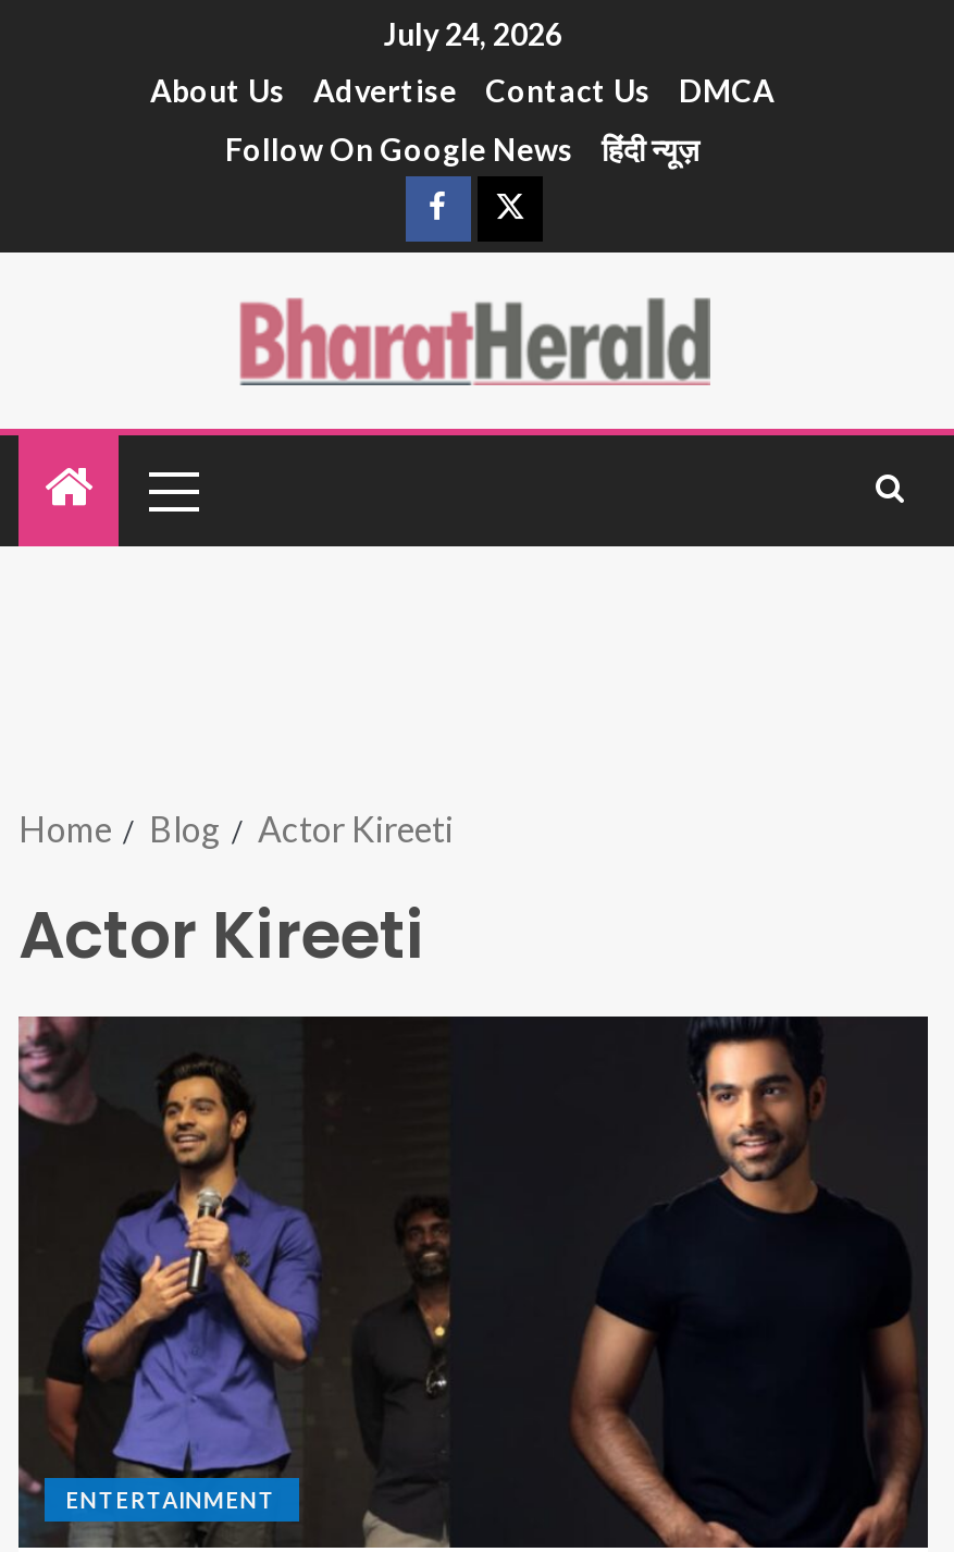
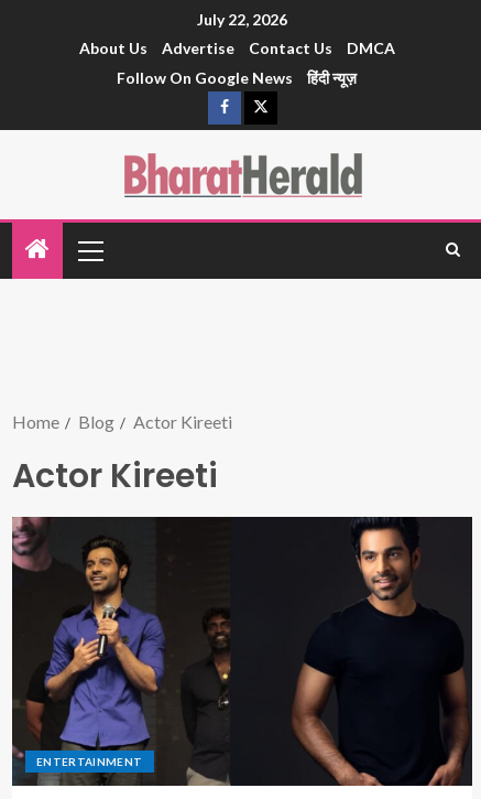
- July 24, 2026
+ July 22, 2026
